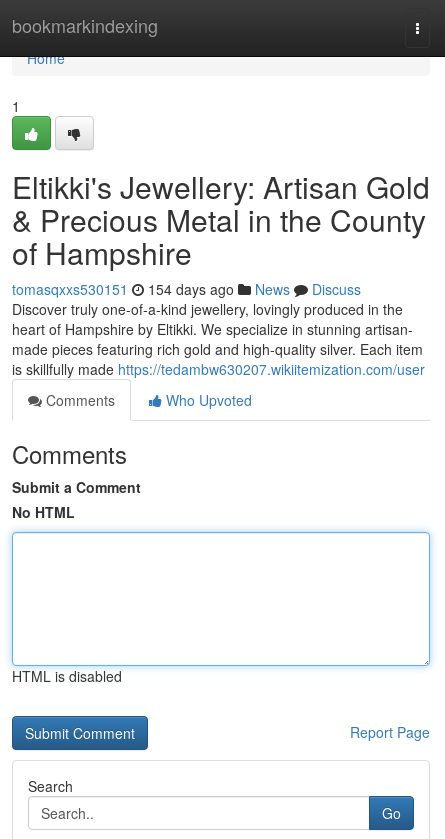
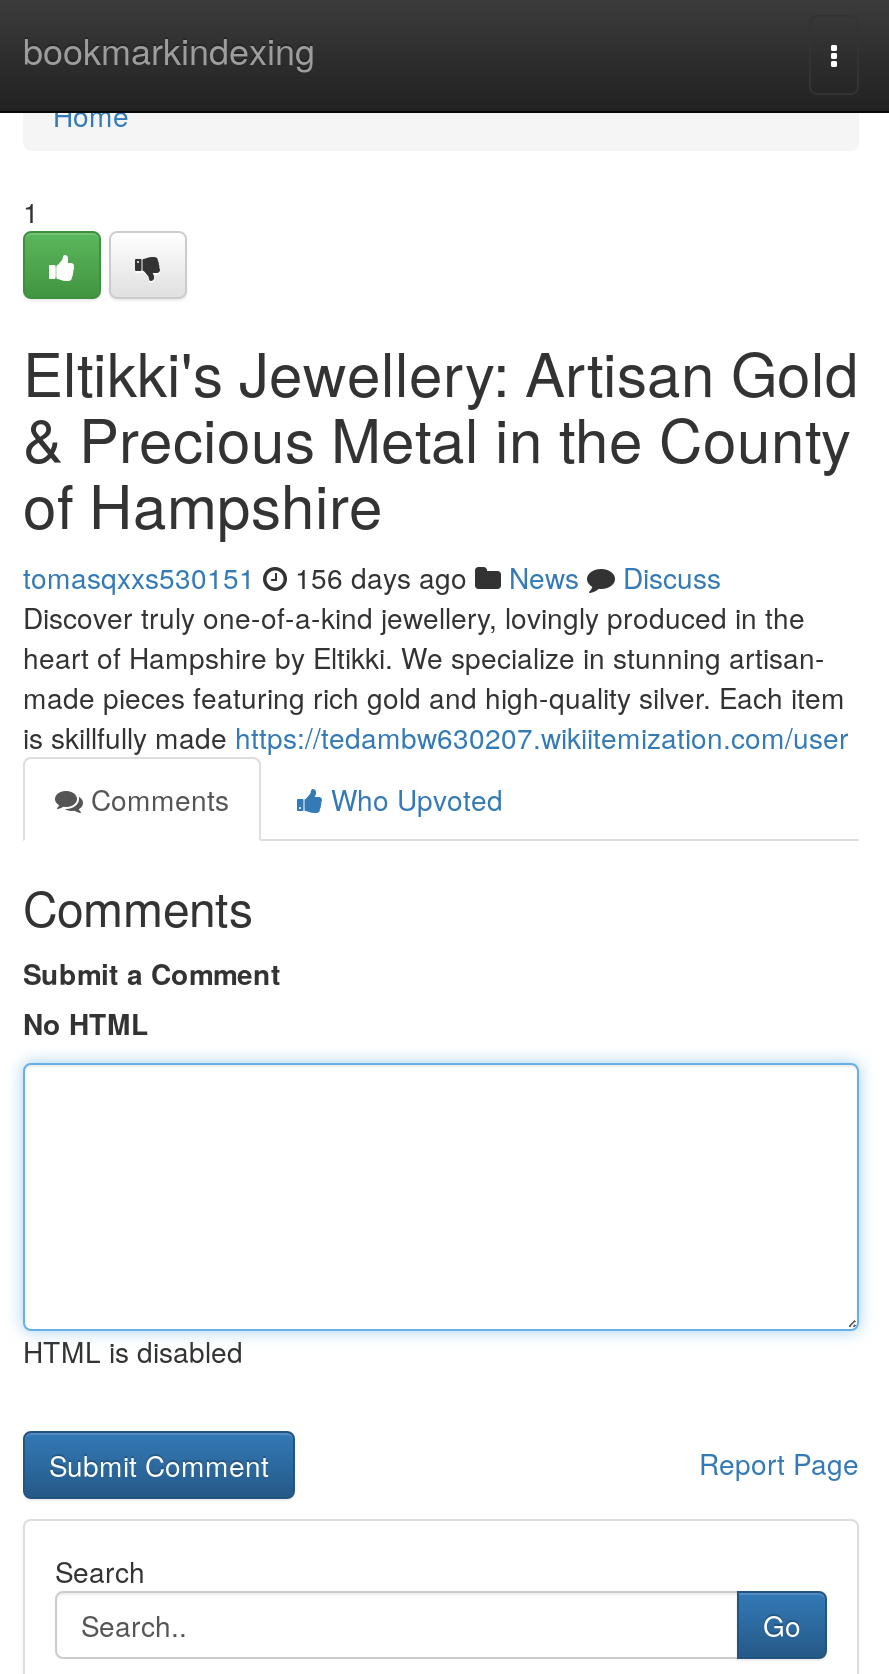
- tomasqxxs530151 154 days ago News Discuss
+ tomasqxxs530151 156 days ago News Discuss
